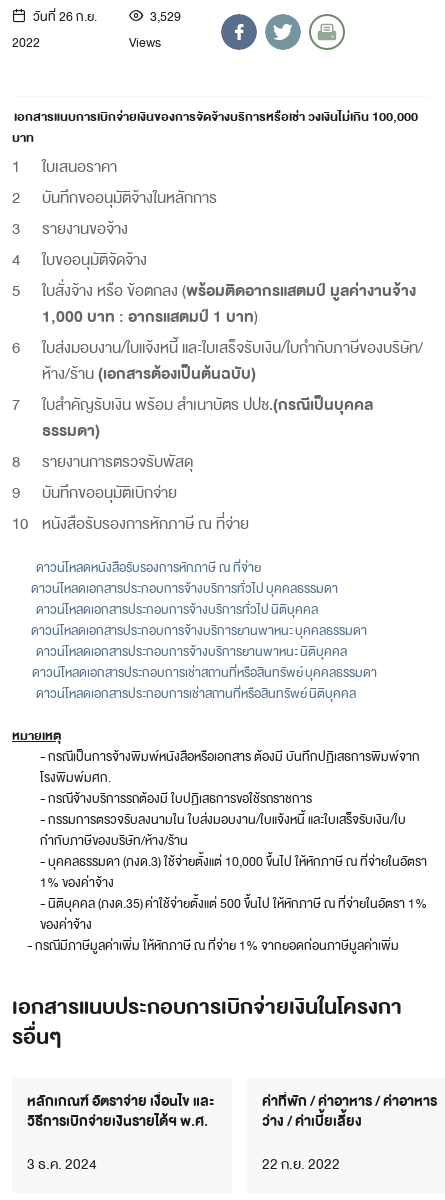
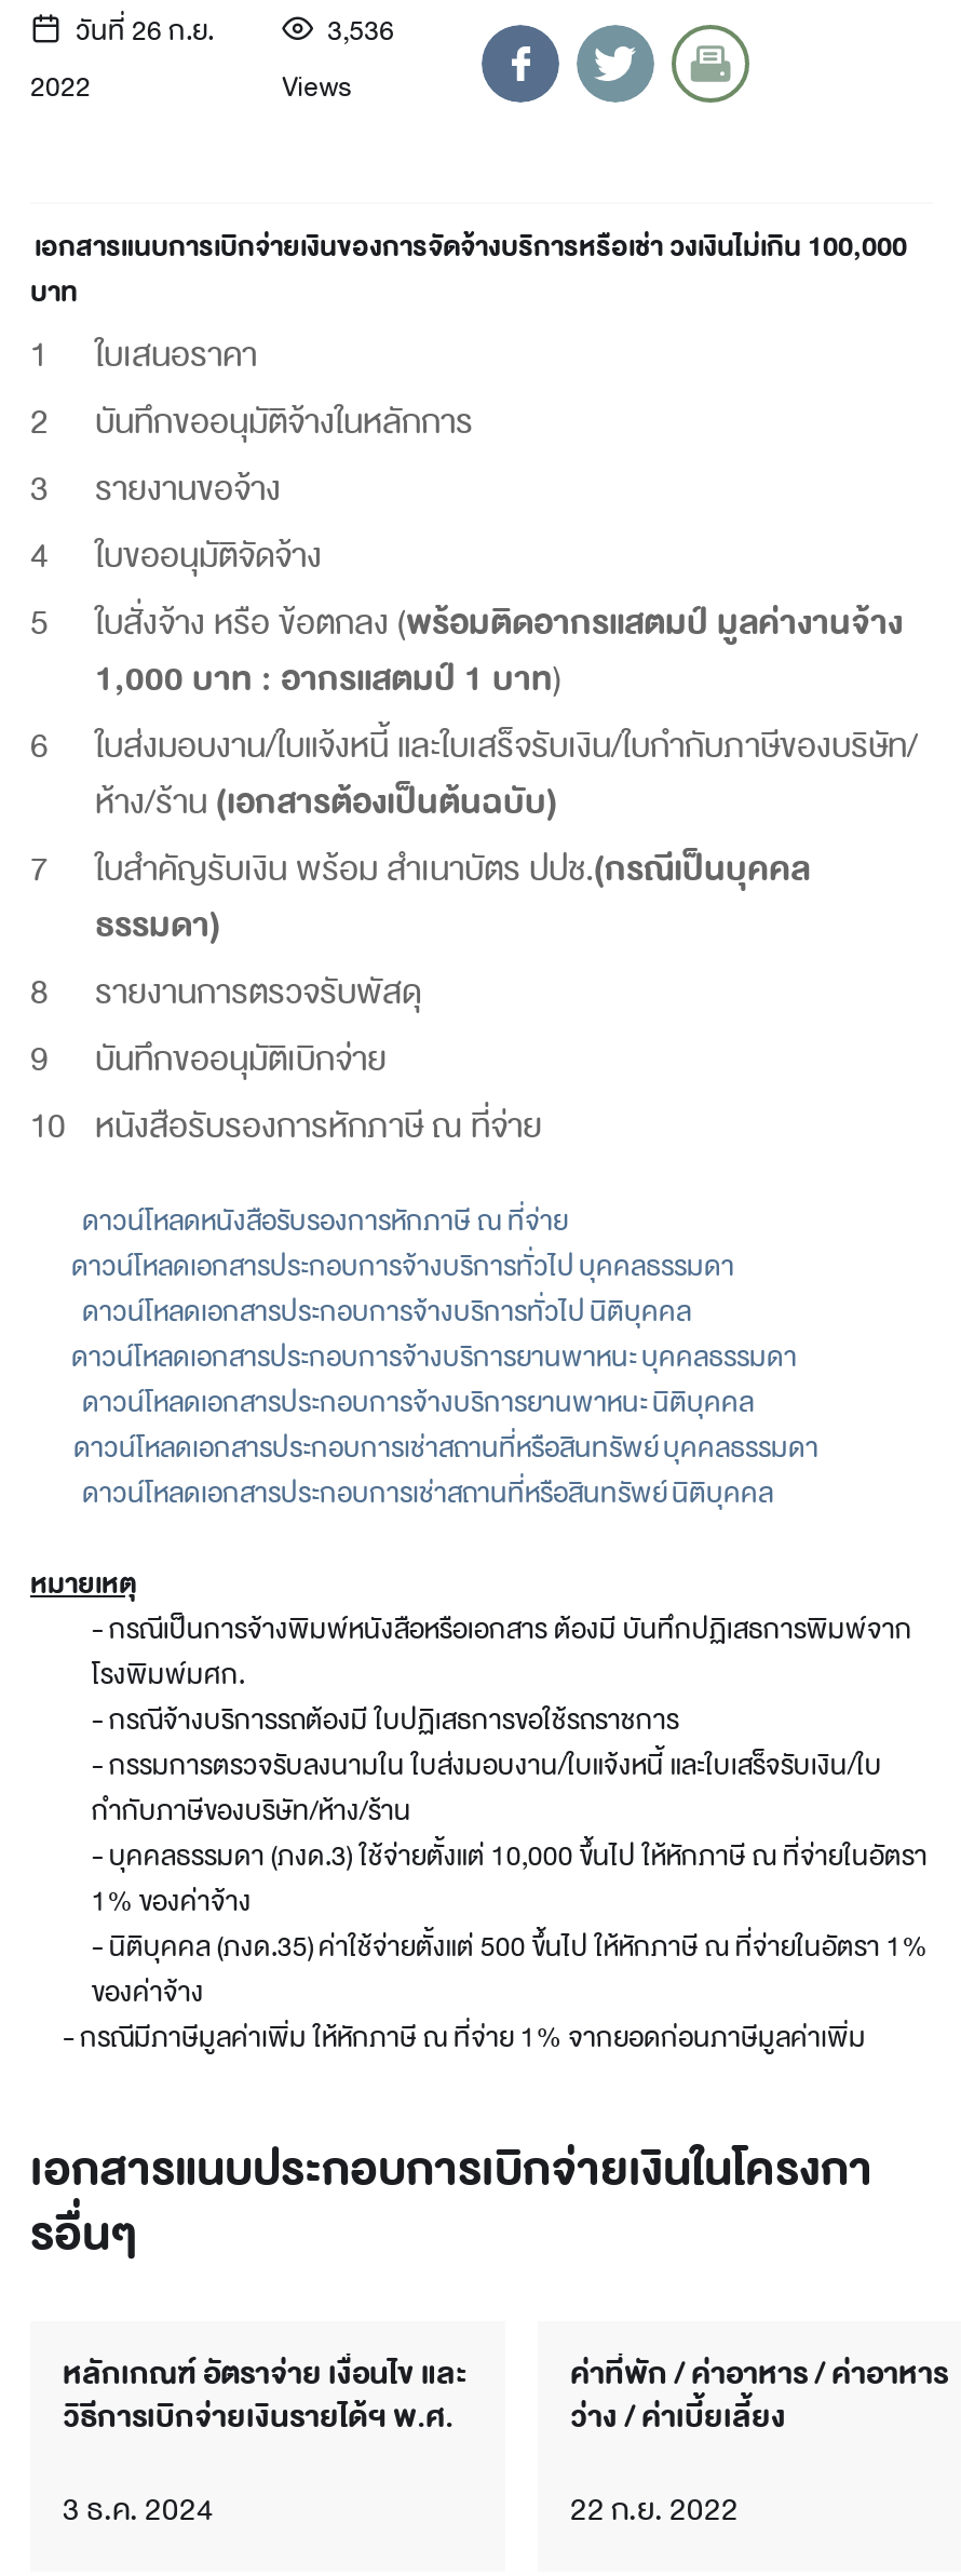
- 3,529
+ 3,536
